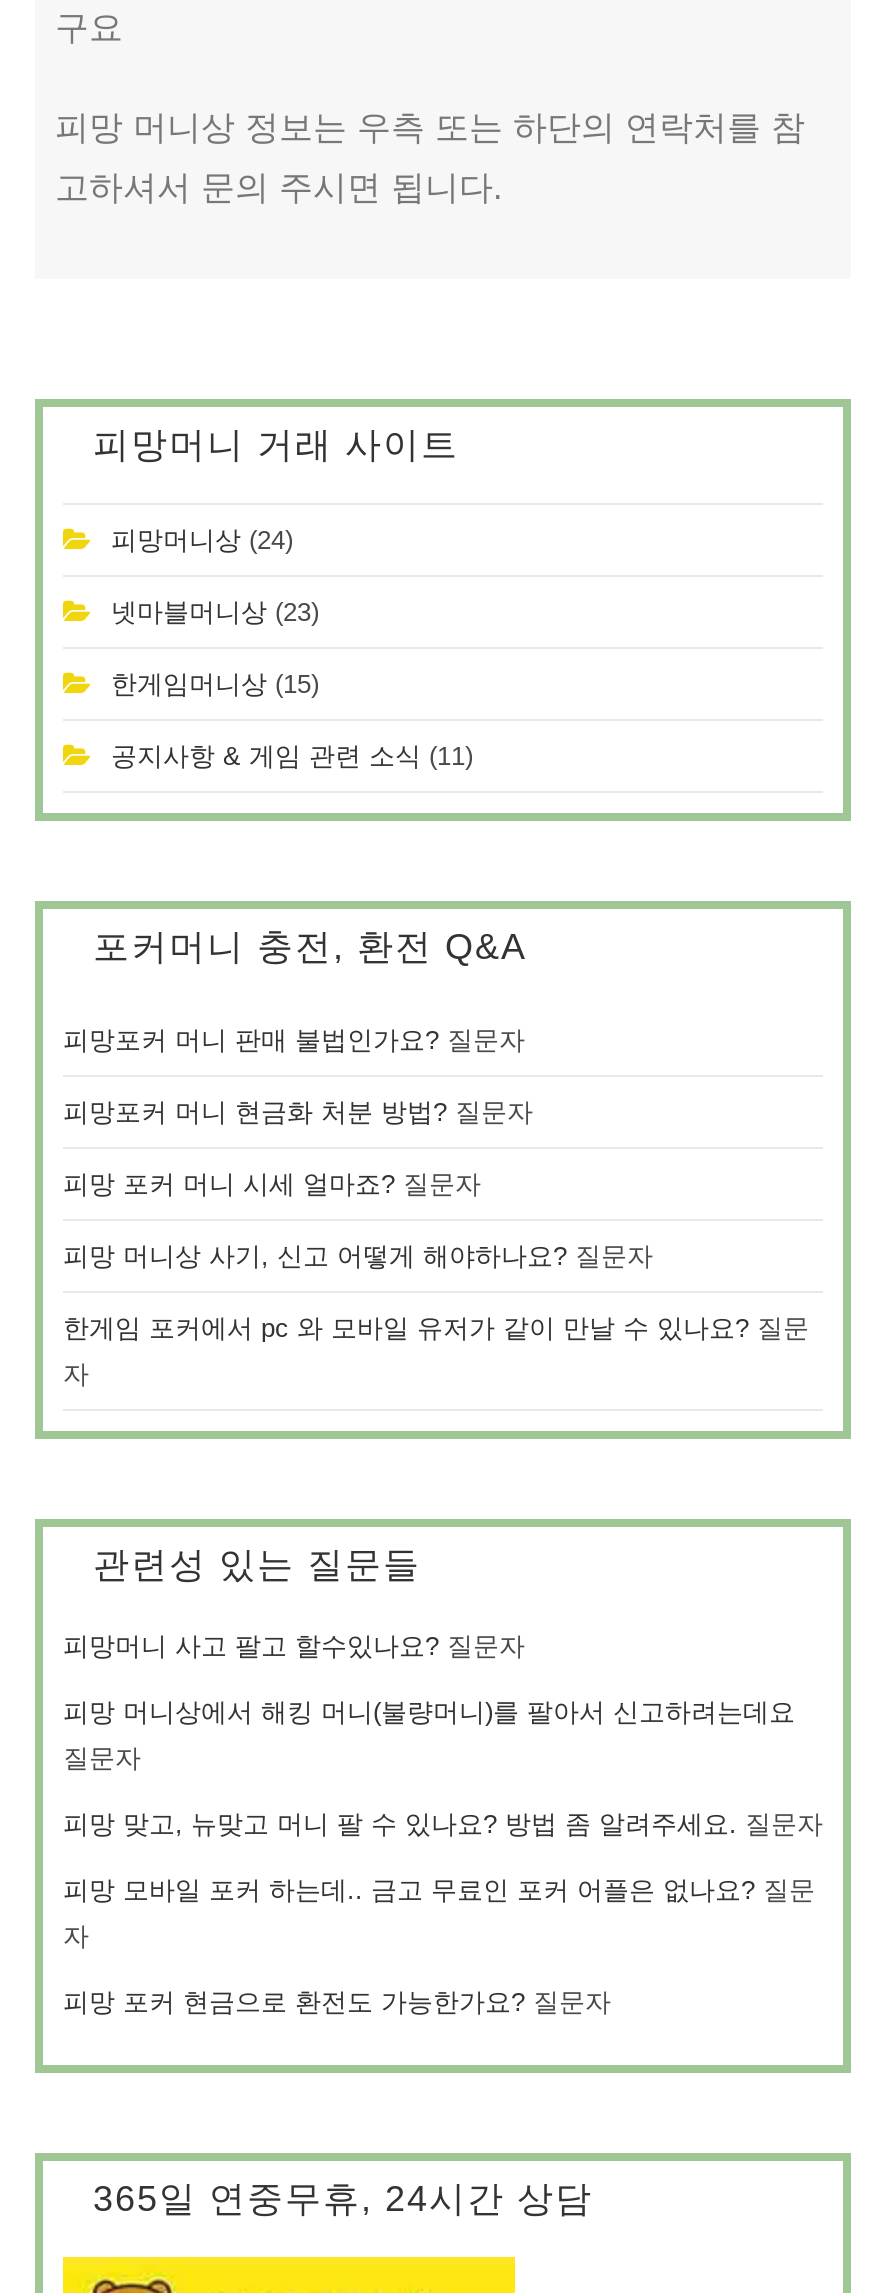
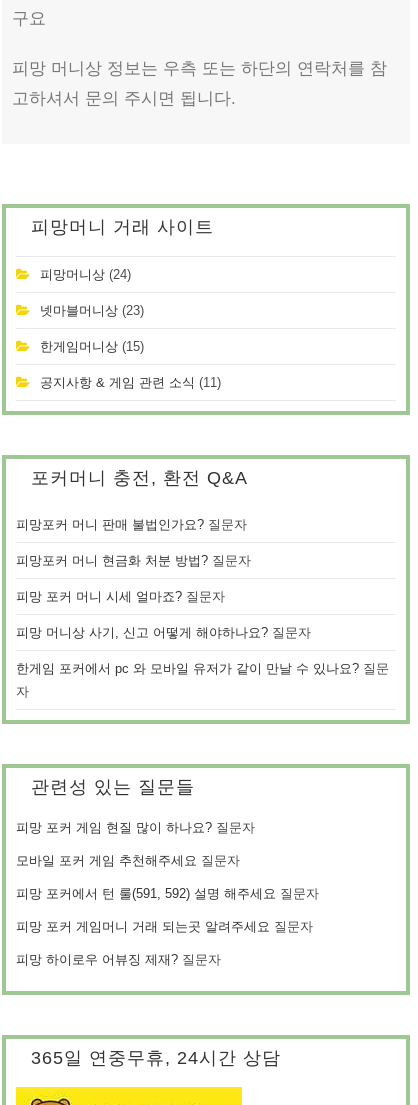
- 피망머니 사고 팔고 할수있나요? 질문자
- 피망 머니상에서 해킹 머니(불량머니)를 팔아서 신고하려는데요
- 질문자
- 피망 맞고, 뉴맞고 머니 팔 수 있나요? 방법 좀 알려주세요. 질문자
- 피망 모바일 포커 하는데.. 금고 무료인 포커 어플은 없나요? 질문
- 자
- 피망 포커 현금으로 환전도 가능한가요? 질문자
+ 피망 포커 게임 현질 많이 하나요? 질문자
+ 모바일 포커 게임 추천해주세요 질문자
+ 피망 포커에서 턴 룰(591, 592) 설명 해주세요 질문자
+ 피망 포커 게임머니 거래 되는곳 알려주세요 질문자
+ 피망 하이로우 어뷰징 제재? 질문자
